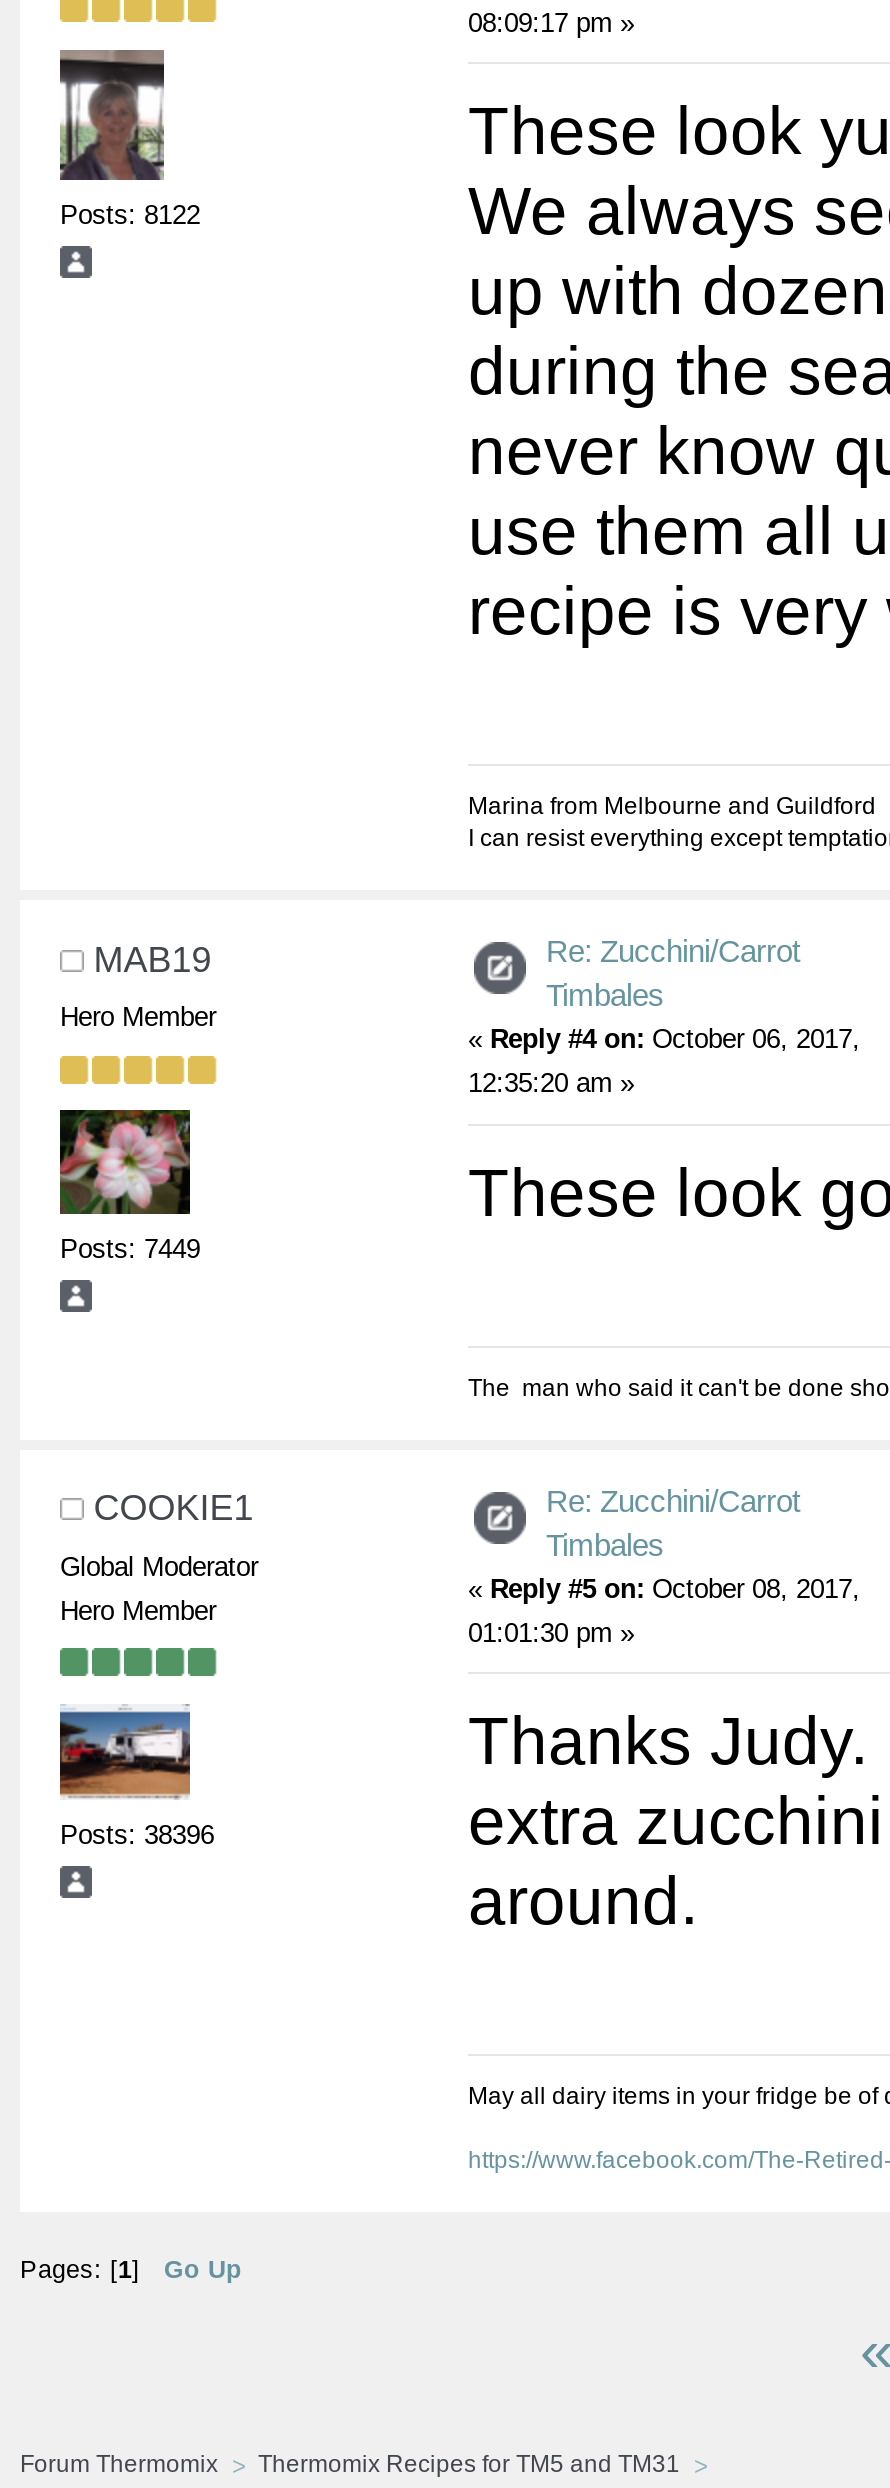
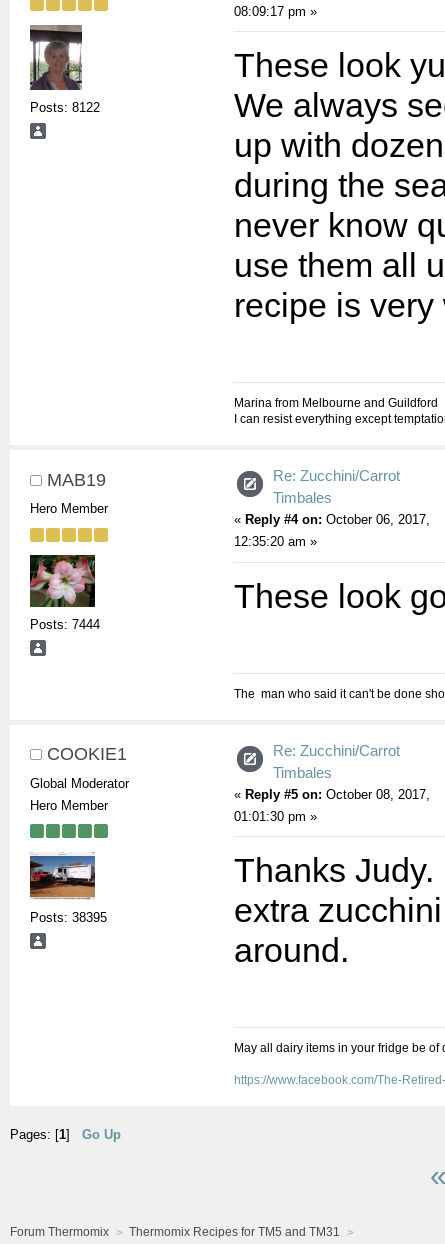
- Posts: 7449
+ Posts: 7444

- Posts: 38396
+ Posts: 38395
